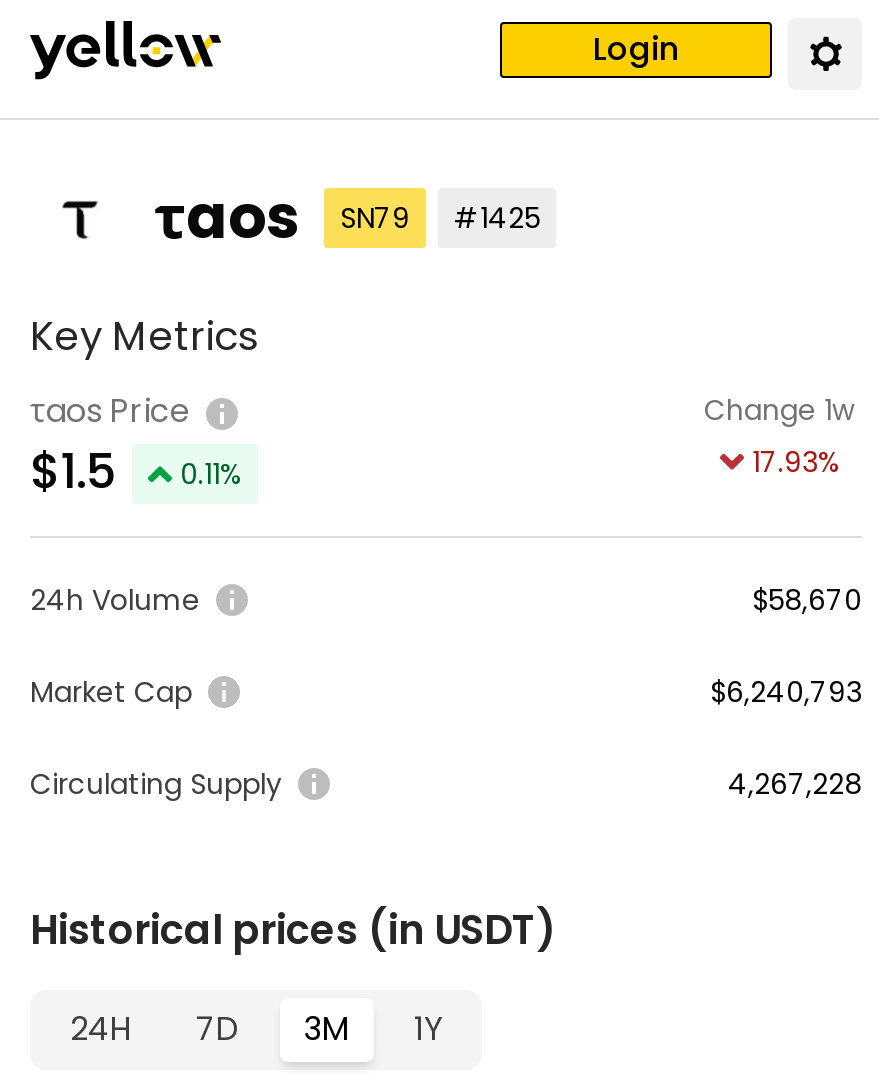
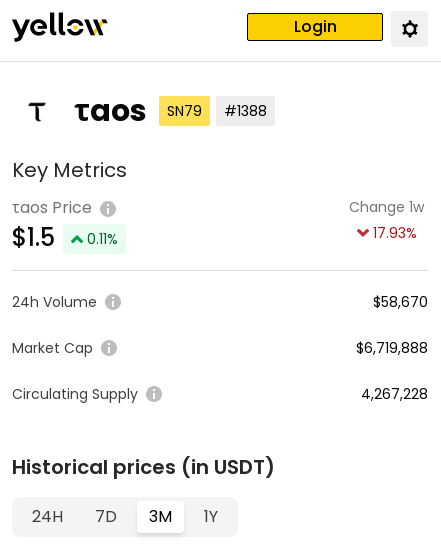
- #1425
+ #1388

- $6,240,793
+ $6,719,888
